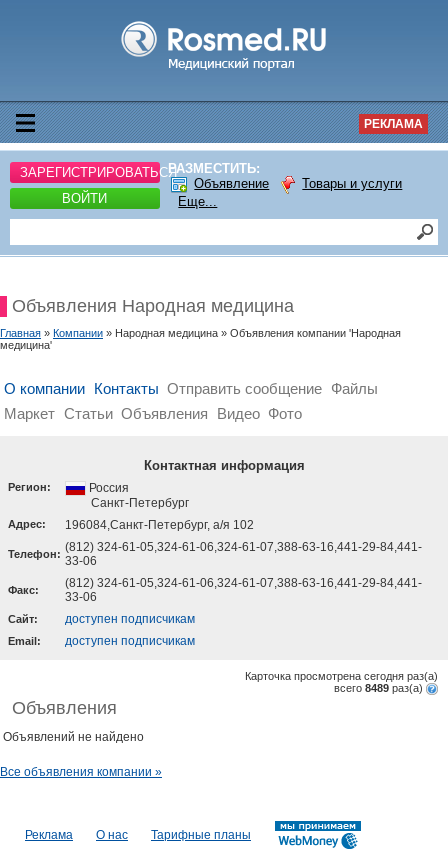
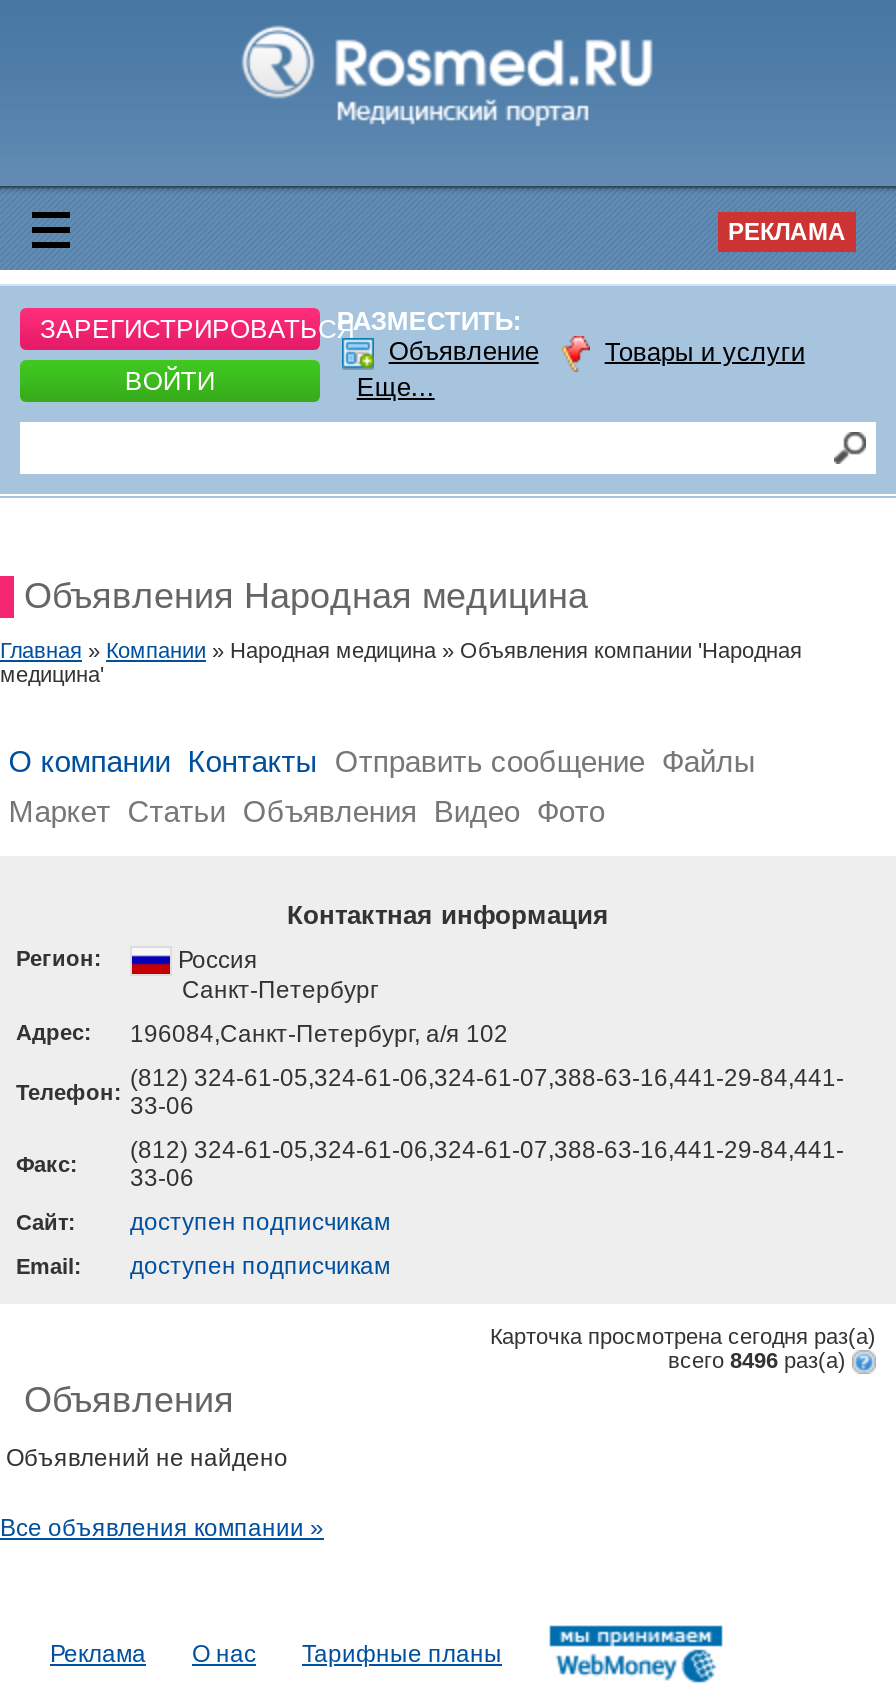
- всего 8489 раз(a)
+ всего 8496 раз(a)
